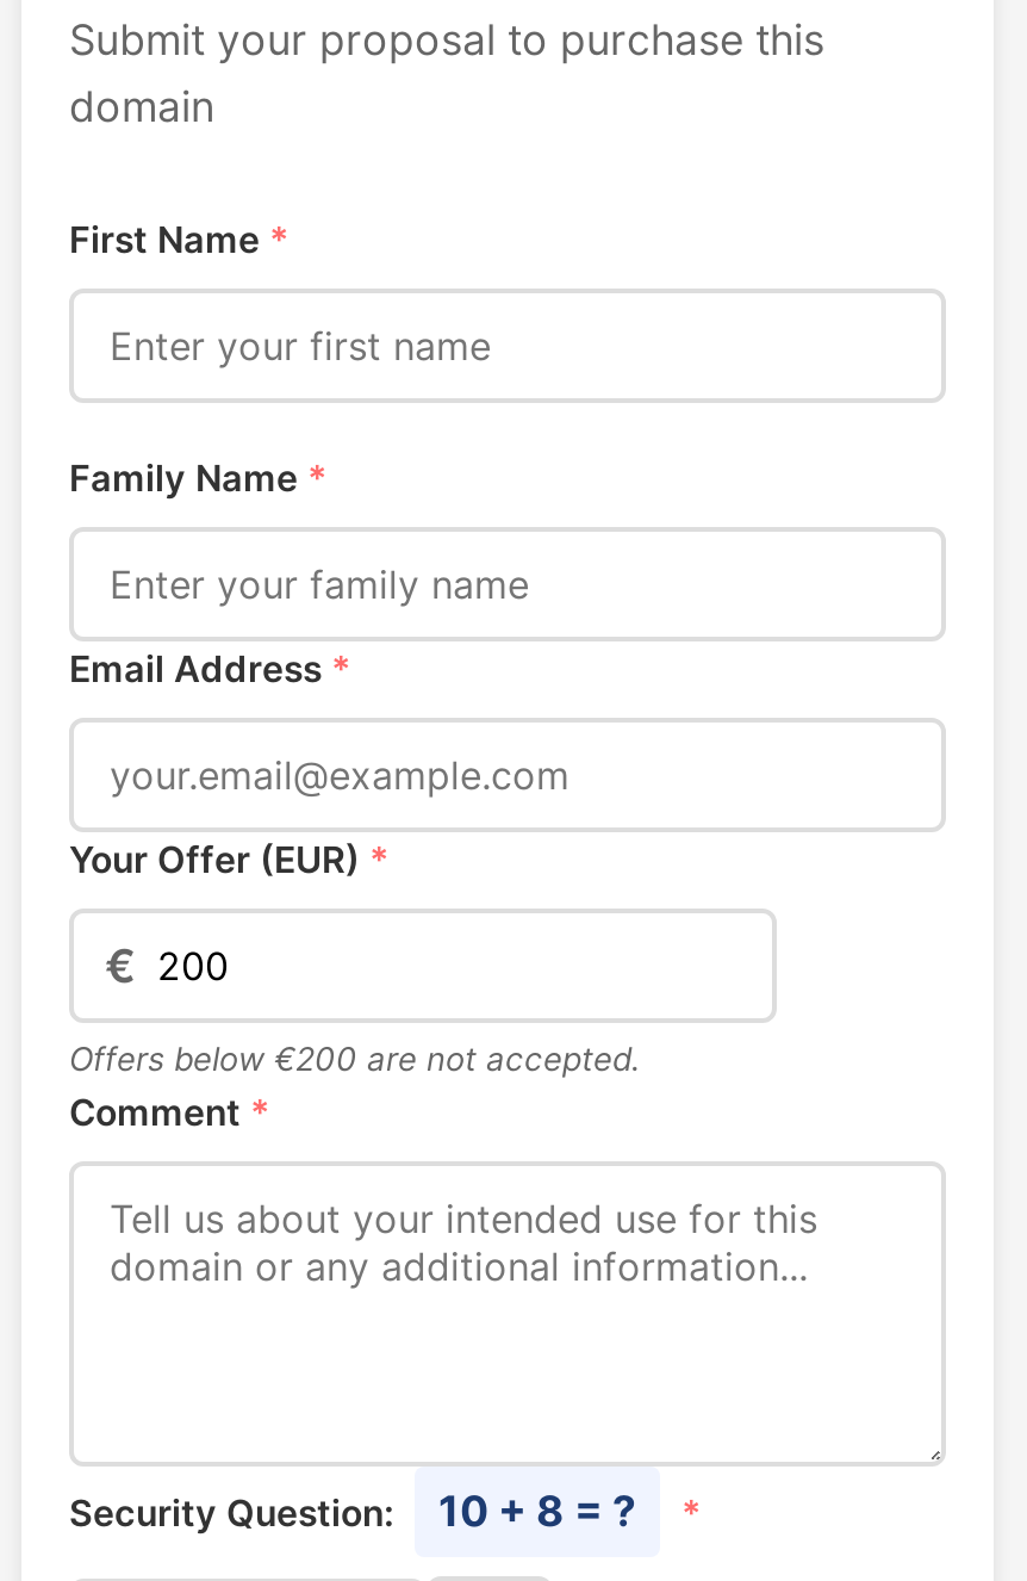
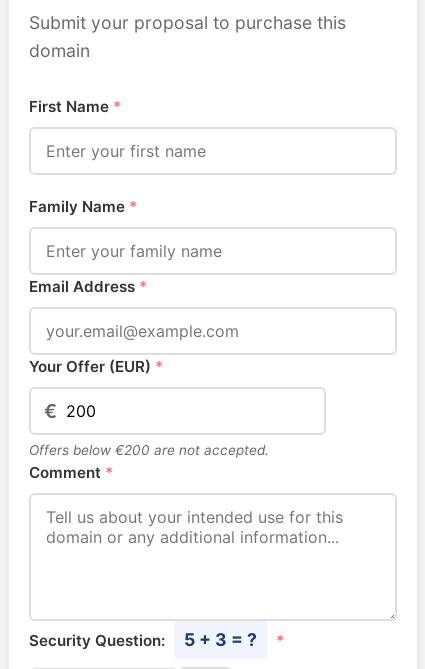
- 10 + 8 = ?
+ 5 + 3 = ?
